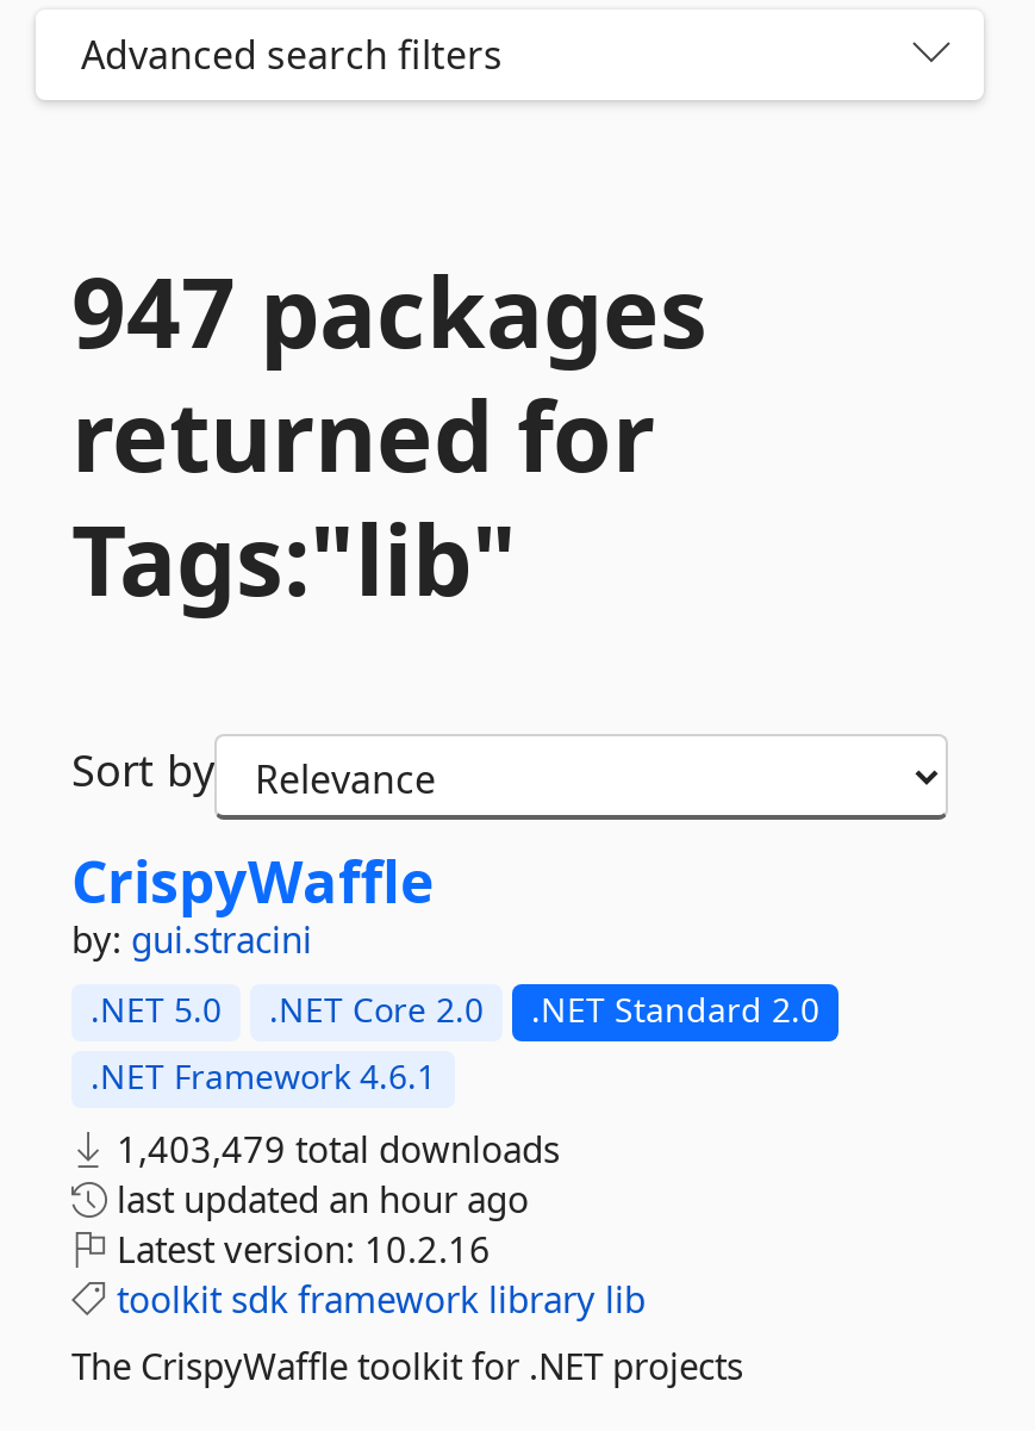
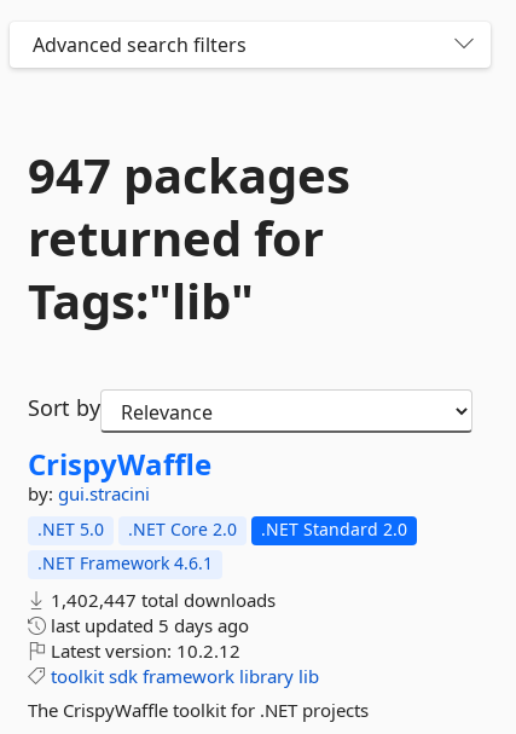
- 1,403,479 total downloads
+ 1,402,447 total downloads

- last updated an hour ago
+ last updated 5 days ago

- Latest version: 10.2.16
+ Latest version: 10.2.12
